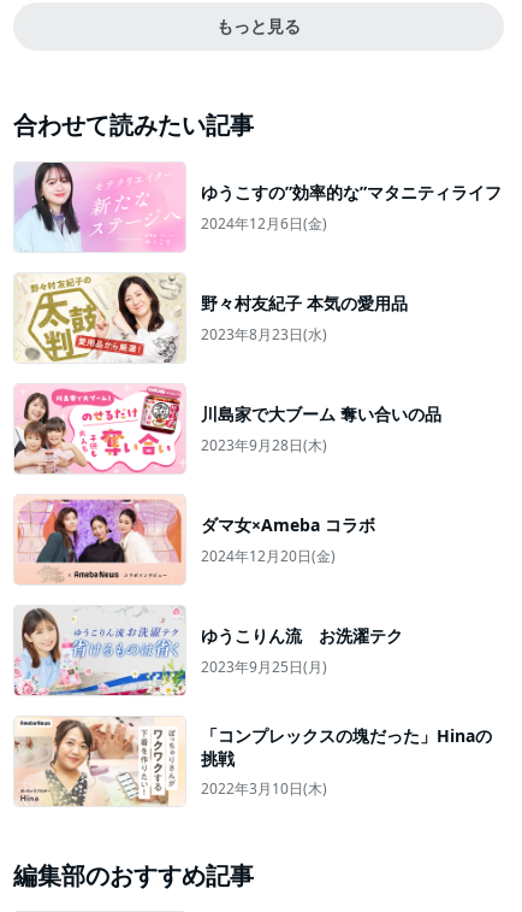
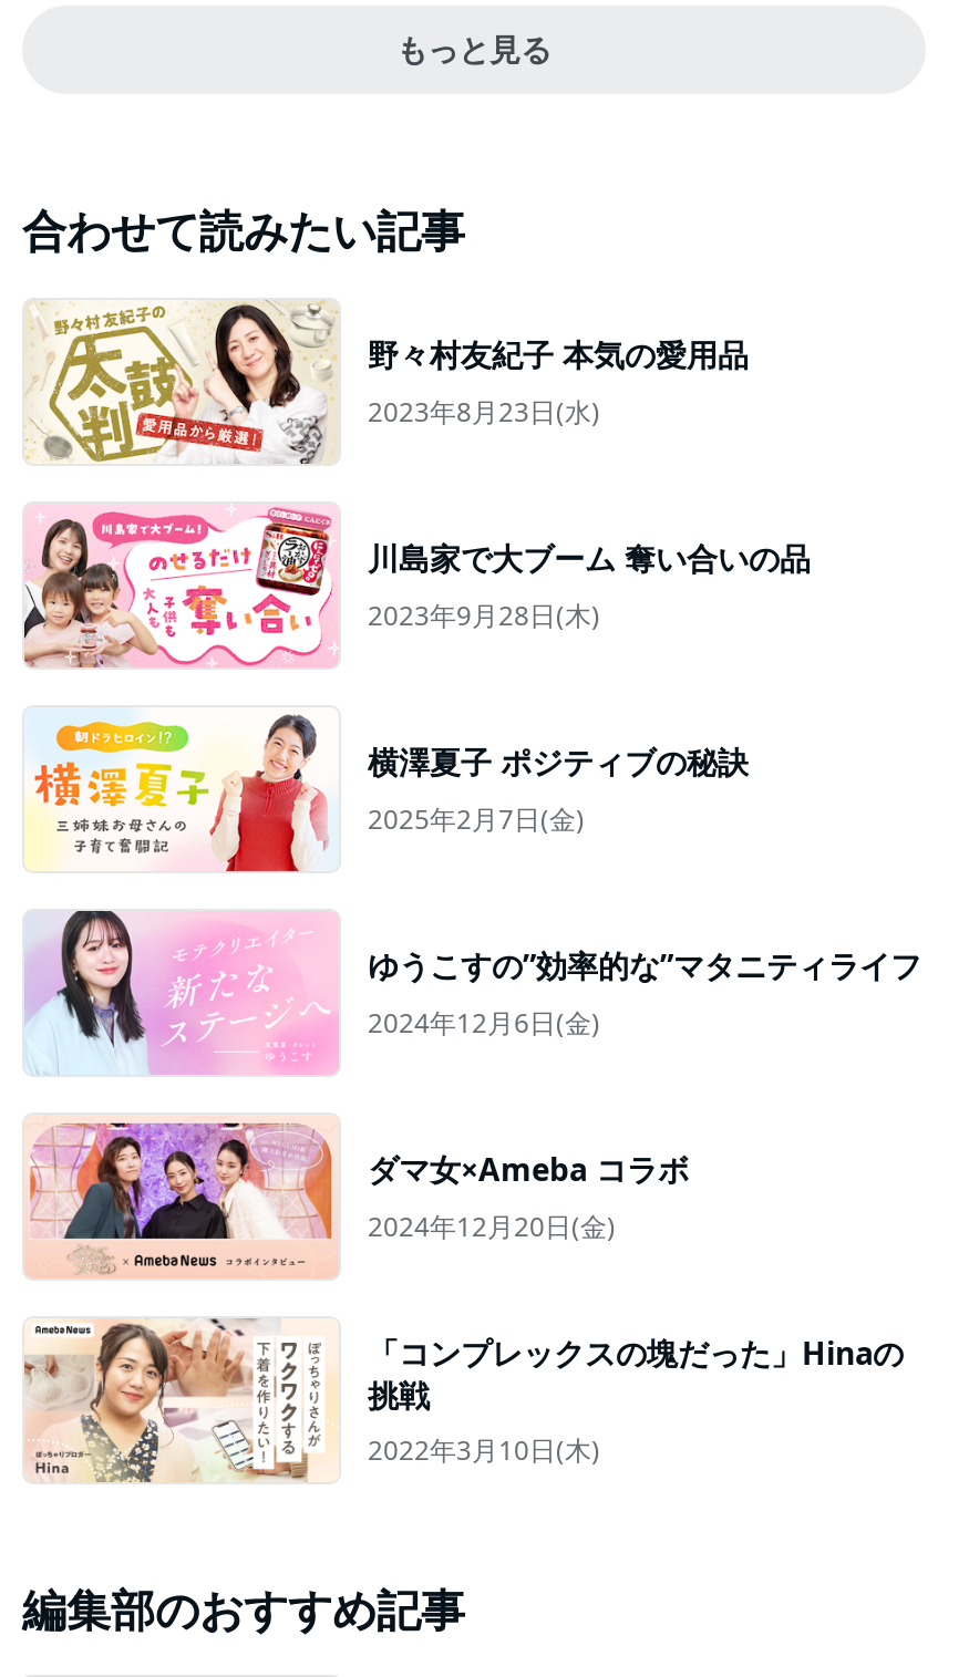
moved down: [image] | ゆうこすの”効率的な”マタニティライフ | 2024年12月6日(金)

moved up: [image] | 野々村友紀子 本気の愛用品 | 2023年8月23日(水) | 川島家で大ブーム 奪い合いの品 | 2023年9月28日(木)

+ [image]
+ 横澤夏子 ポジティブの秘訣
+ 2025年2月7日(金)

moved down: [image] | ダマ女×Ameba コラボ | 2024年12月20日(金)

- [image]
- ゆうこりん流 お洗濯テク
- 2023年9月25日(月)
